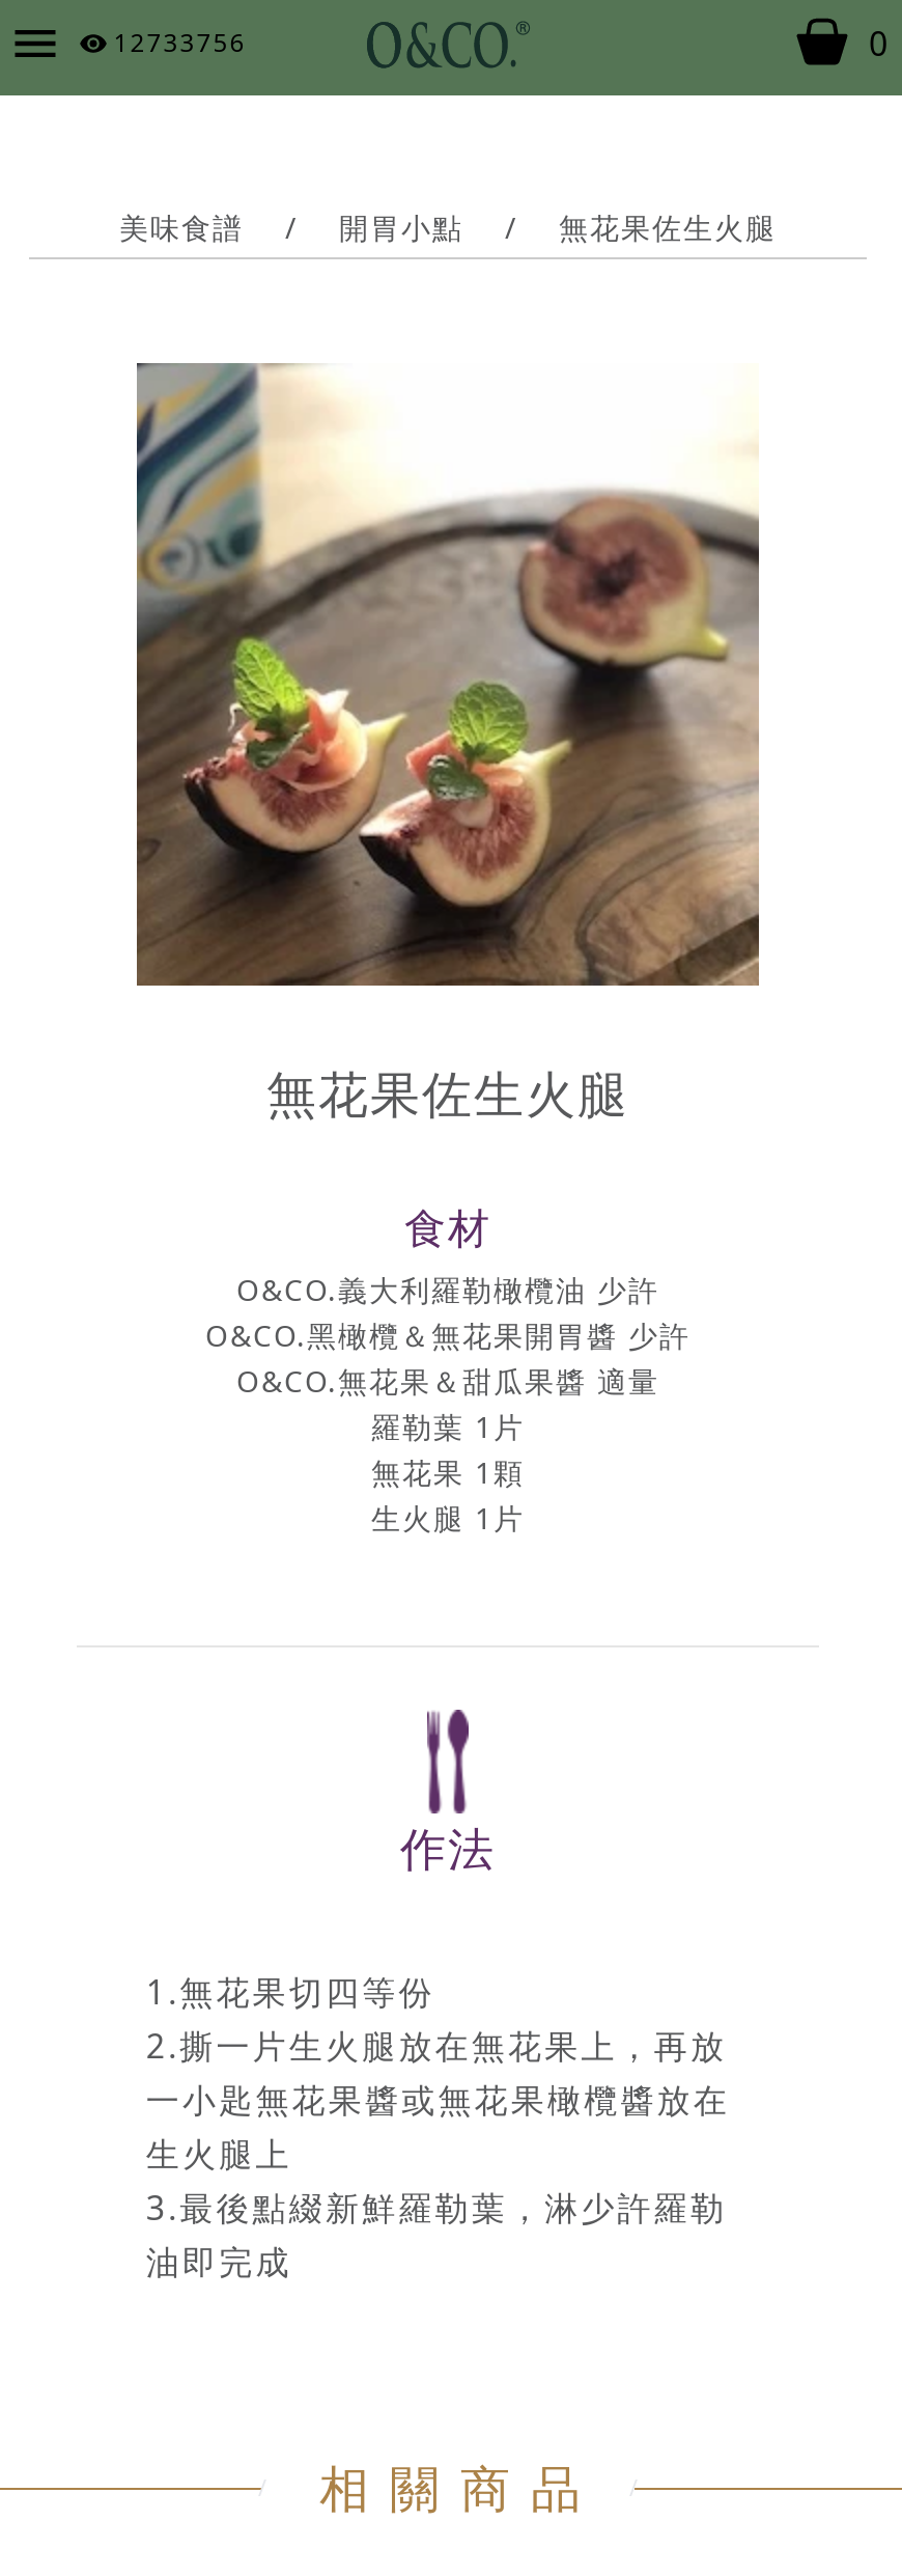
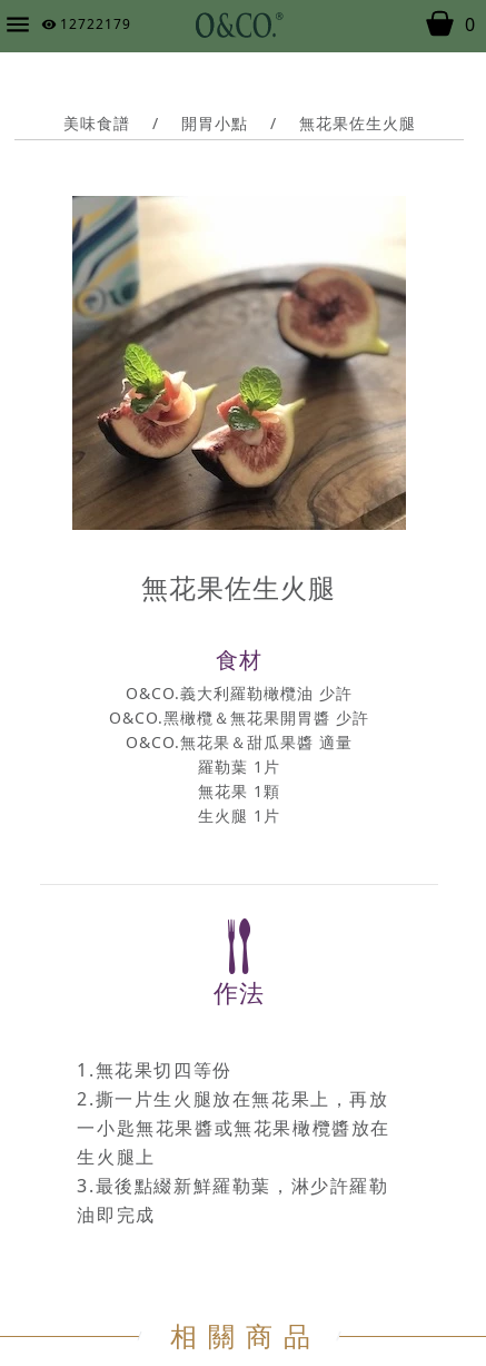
- 12733756
+ 12722179
